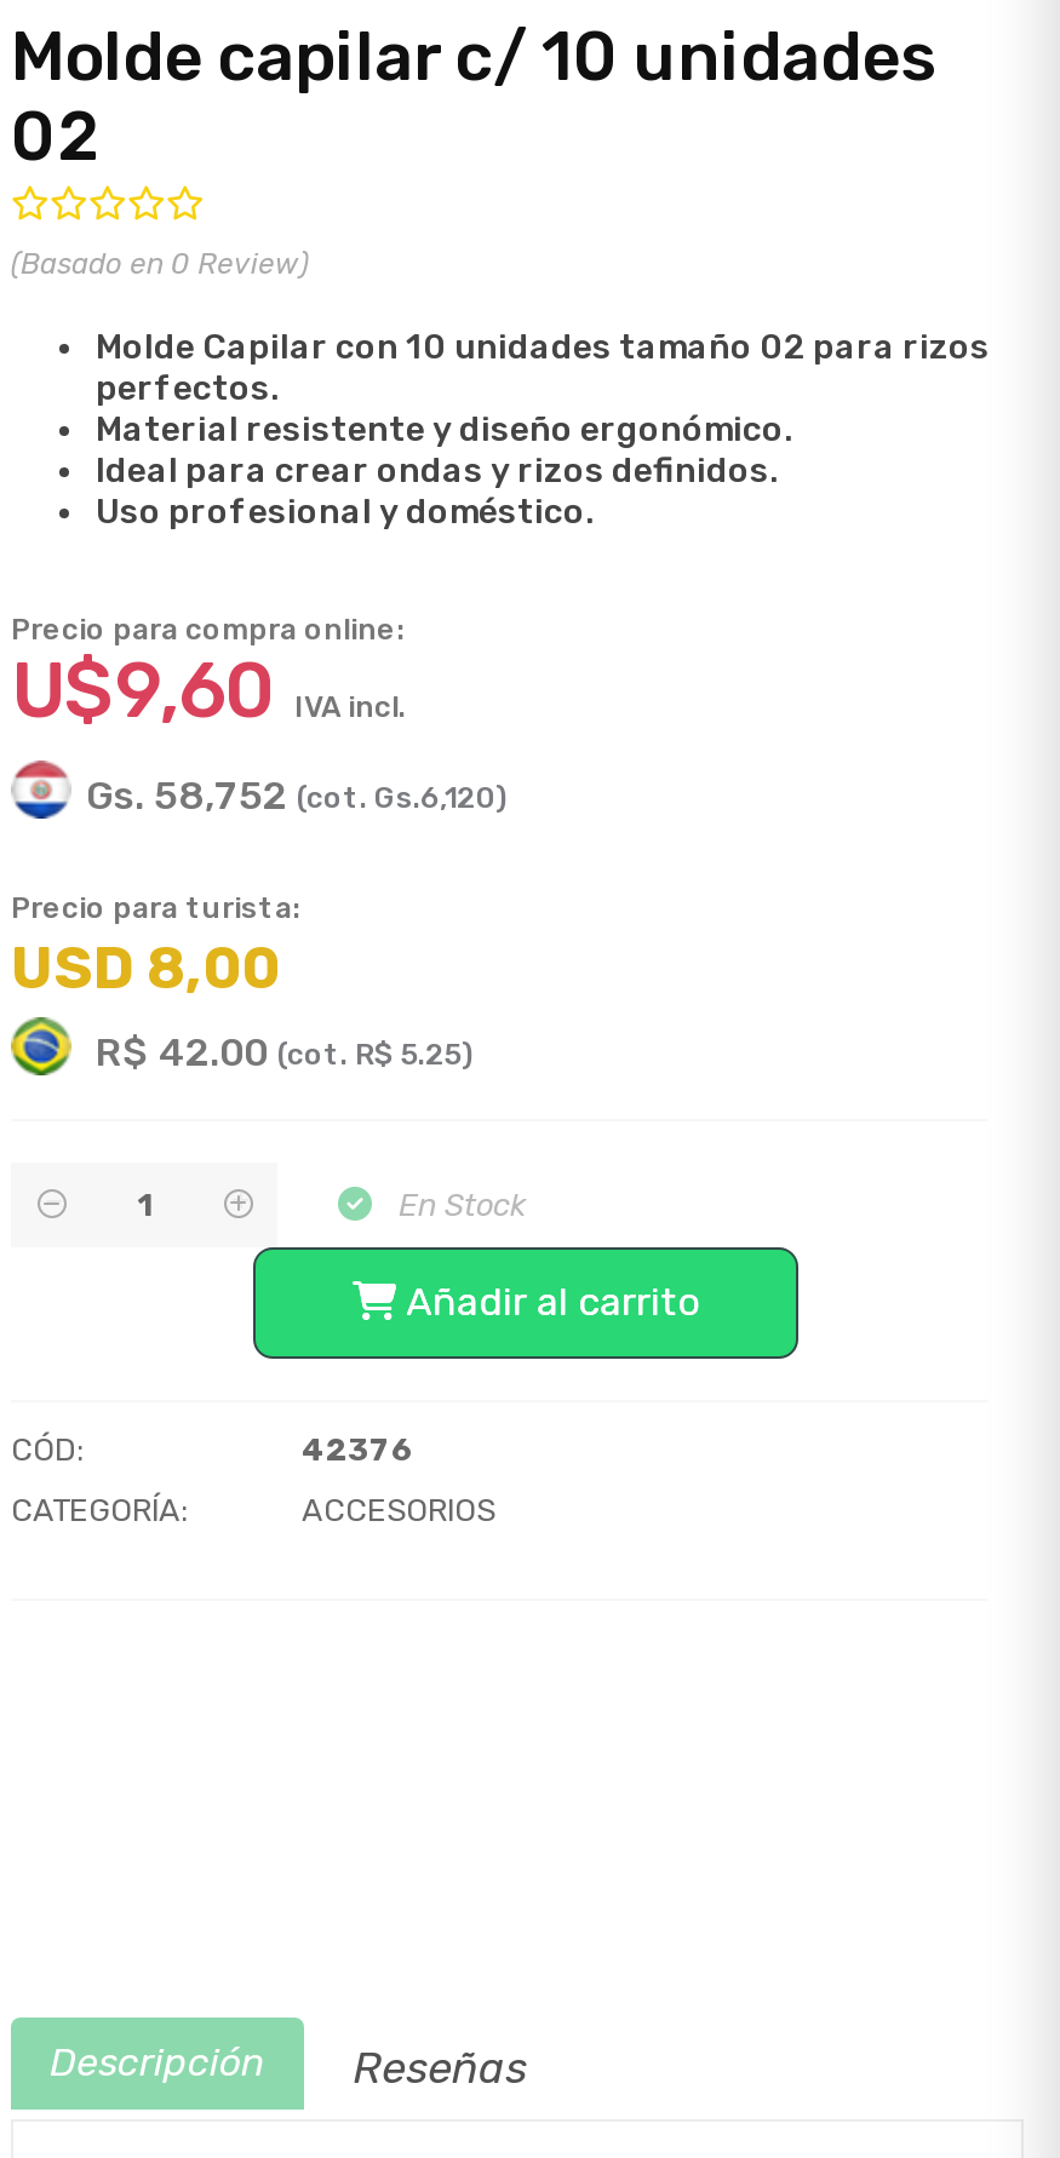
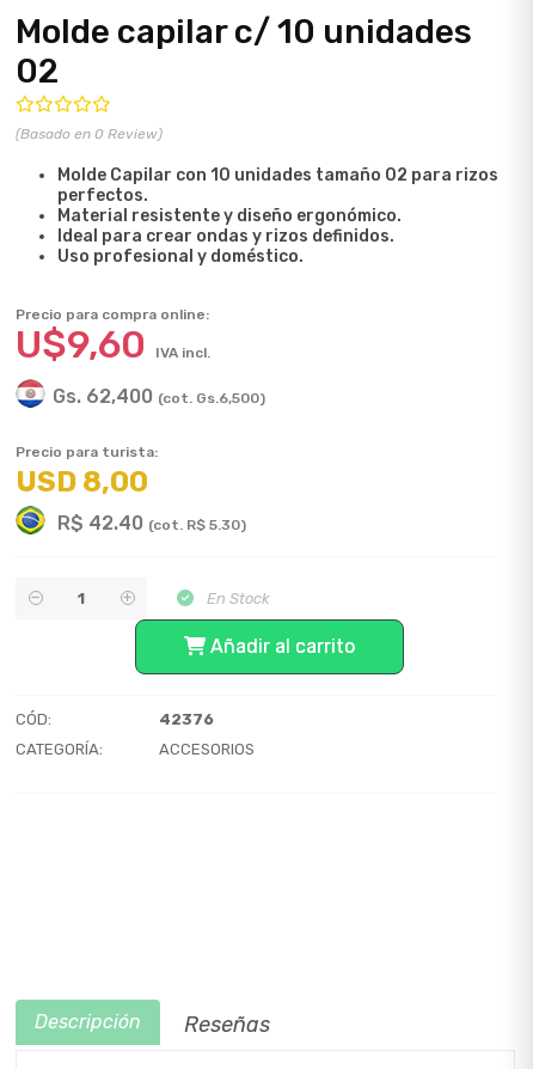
- Gs. 58,752 (cot. Gs.6,120)
+ Gs. 62,400 (cot. Gs.6,500)

- R$ 42.00 (cot. R$ 5.25)
+ R$ 42.40 (cot. R$ 5.30)
